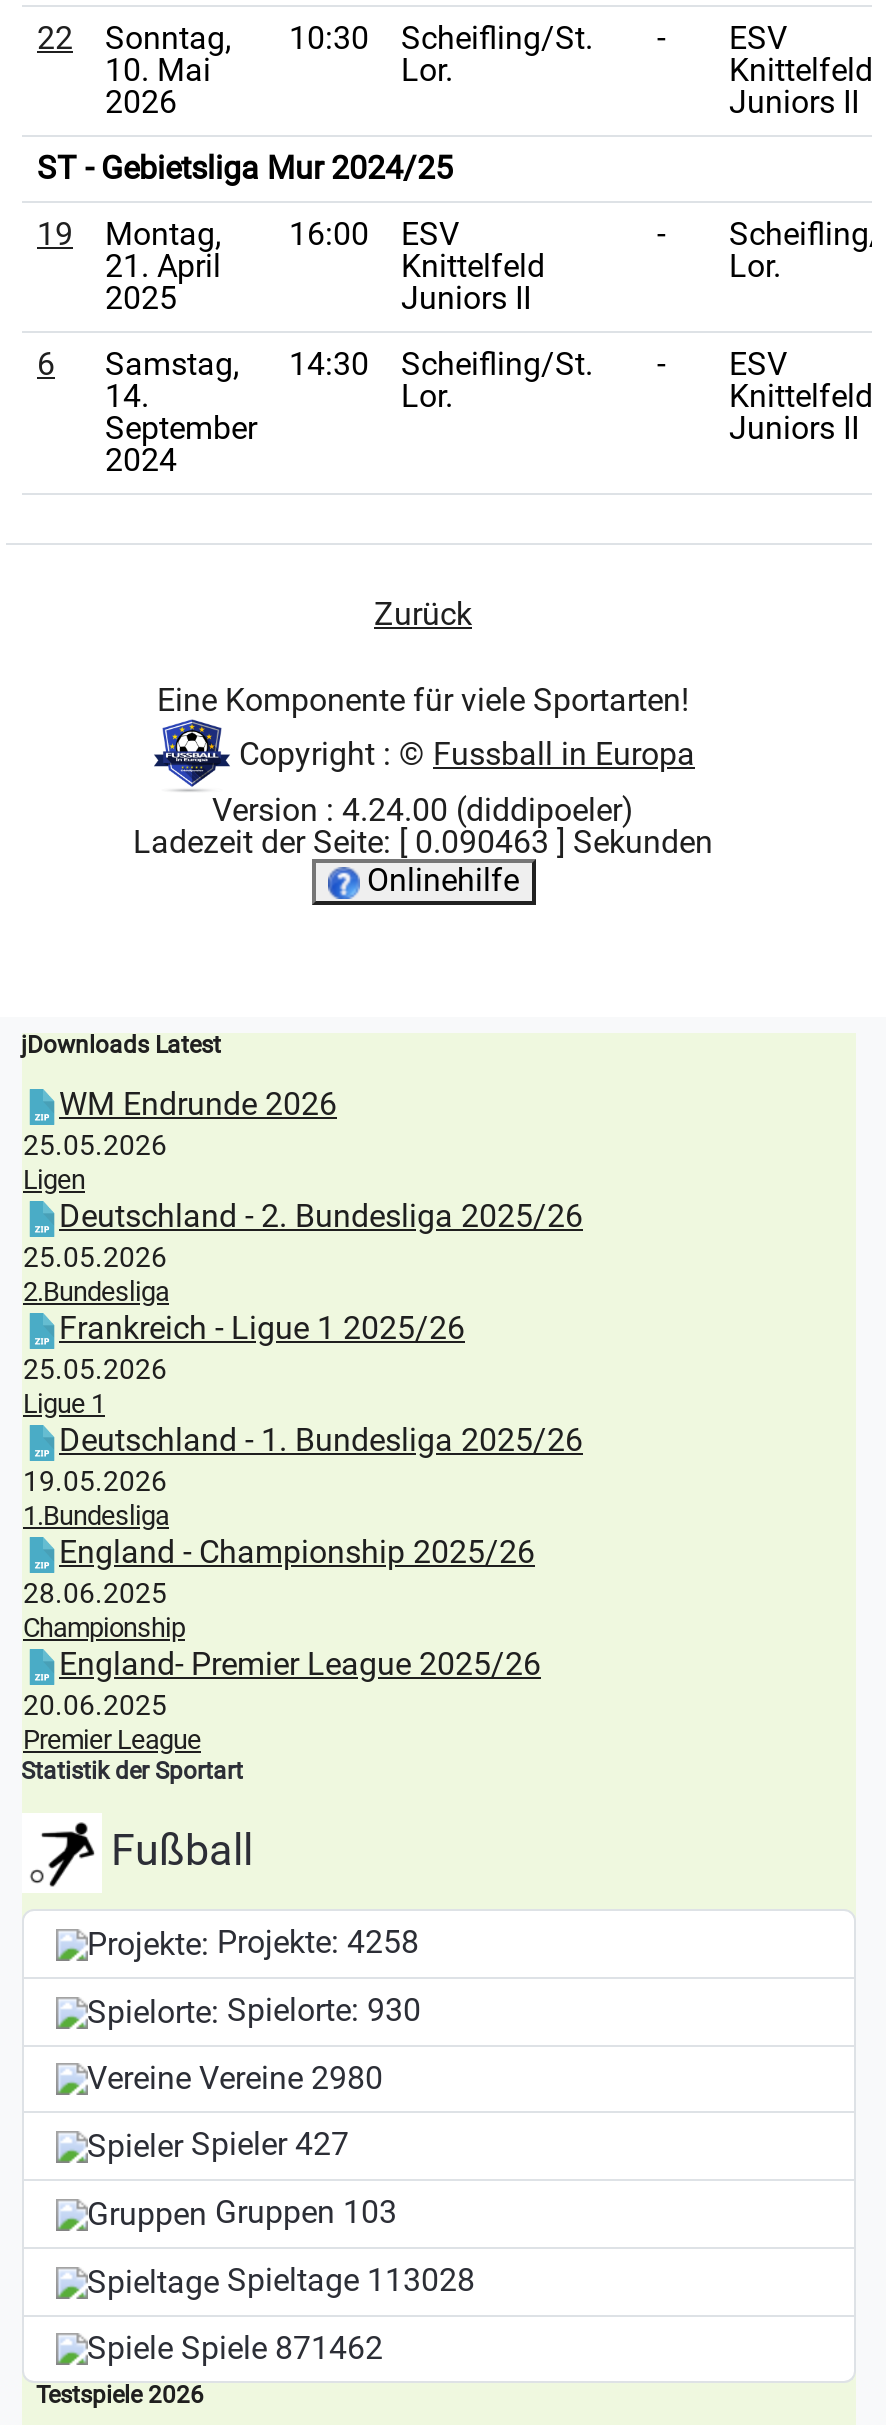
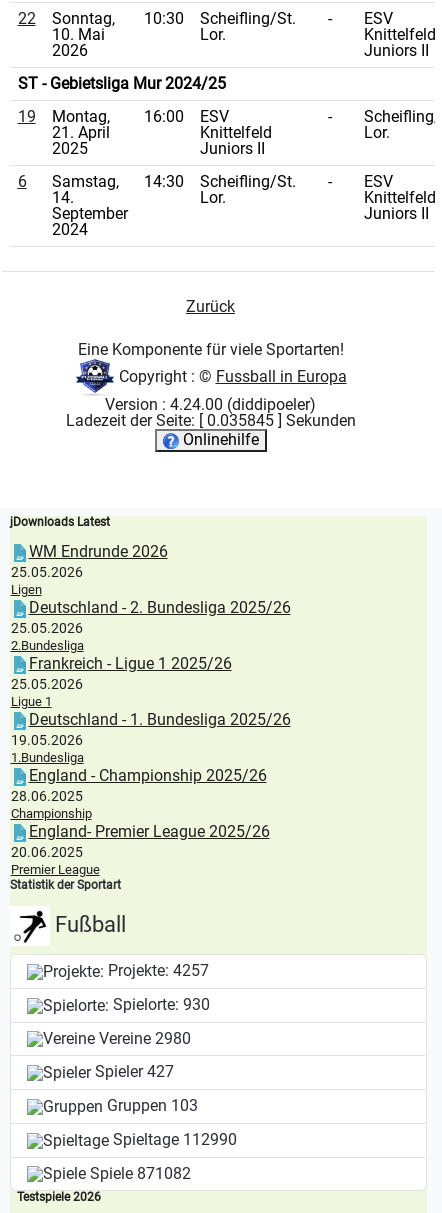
- Ladezeit der Seite: [ 0.090463 ] Sekunden
+ Ladezeit der Seite: [ 0.035845 ] Sekunden

- Projekte: 4258
+ Projekte: 4257

- Spieltage 113028
+ Spieltage 112990

- Spiele 871462
+ Spiele 871082
